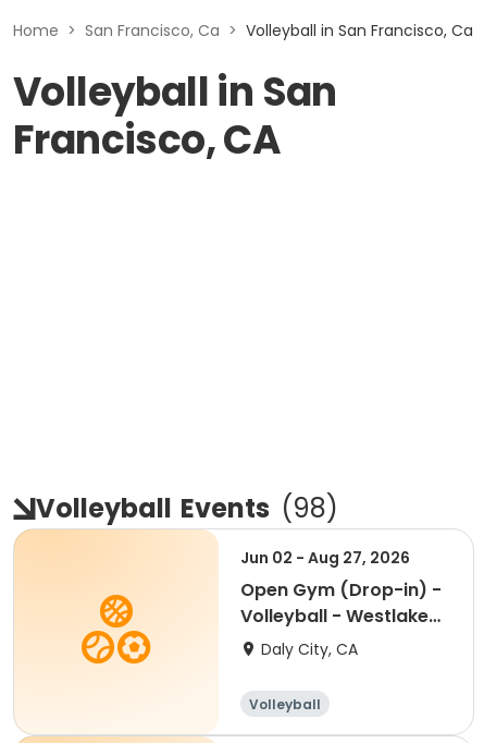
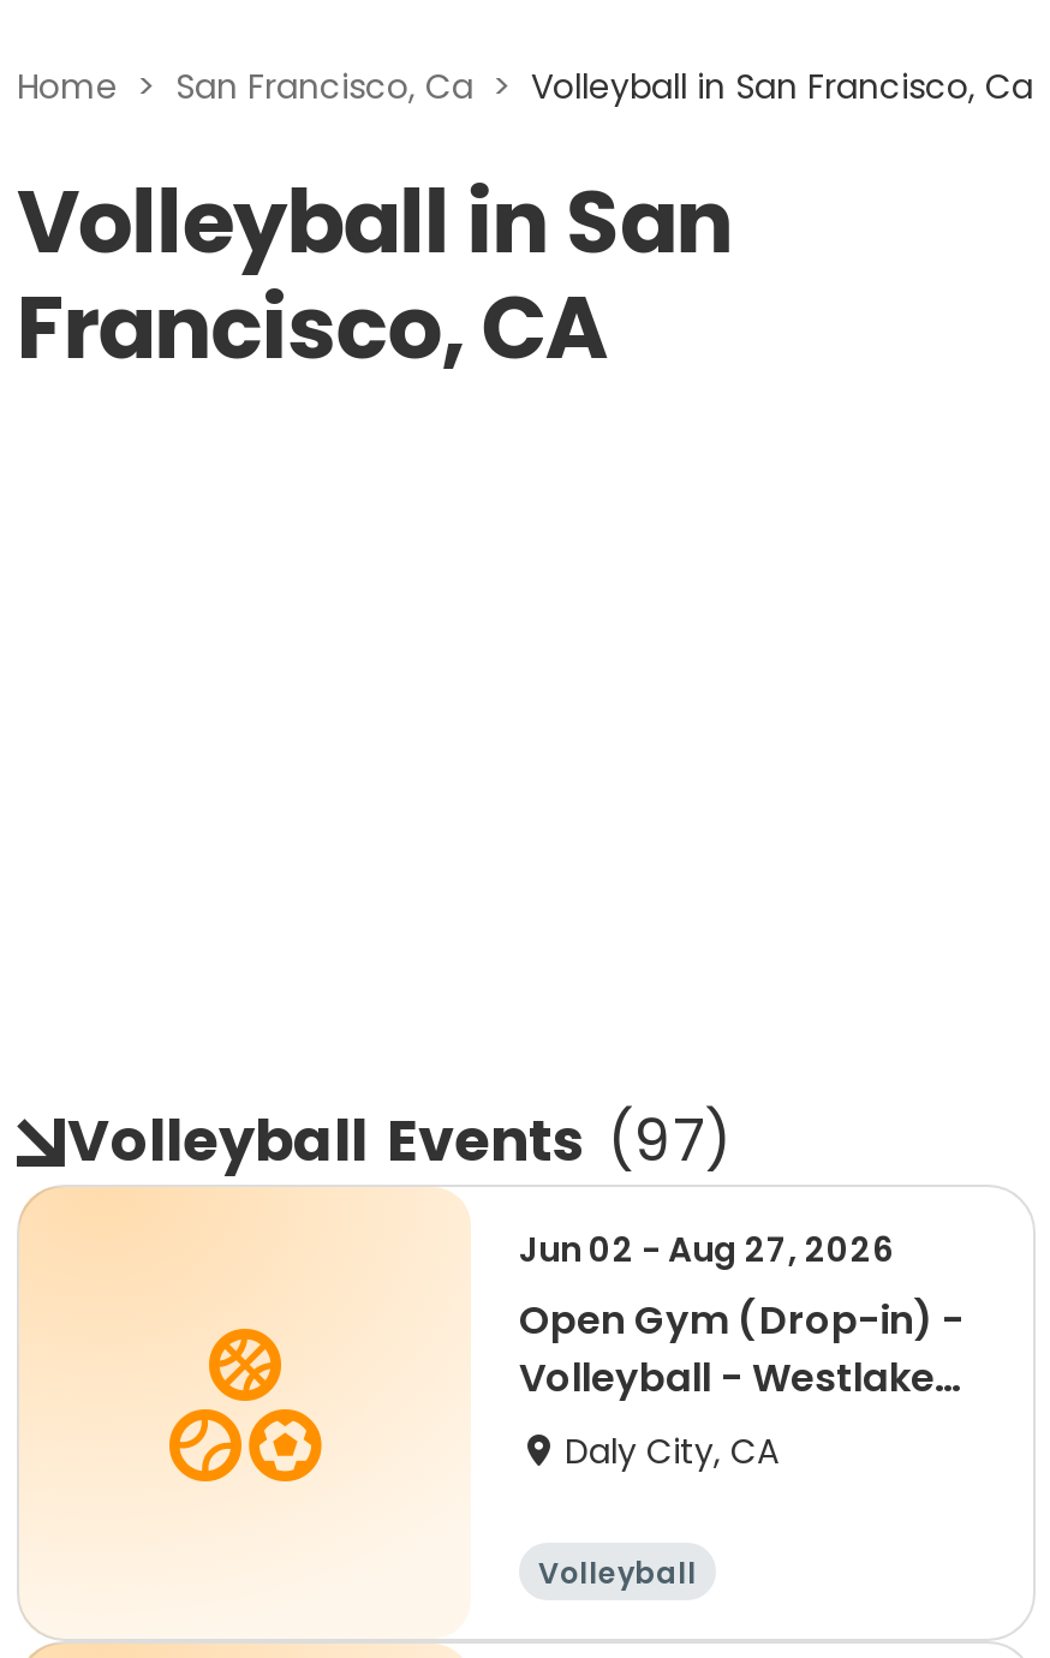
- Volleyball Events (98)
+ Volleyball Events (97)
